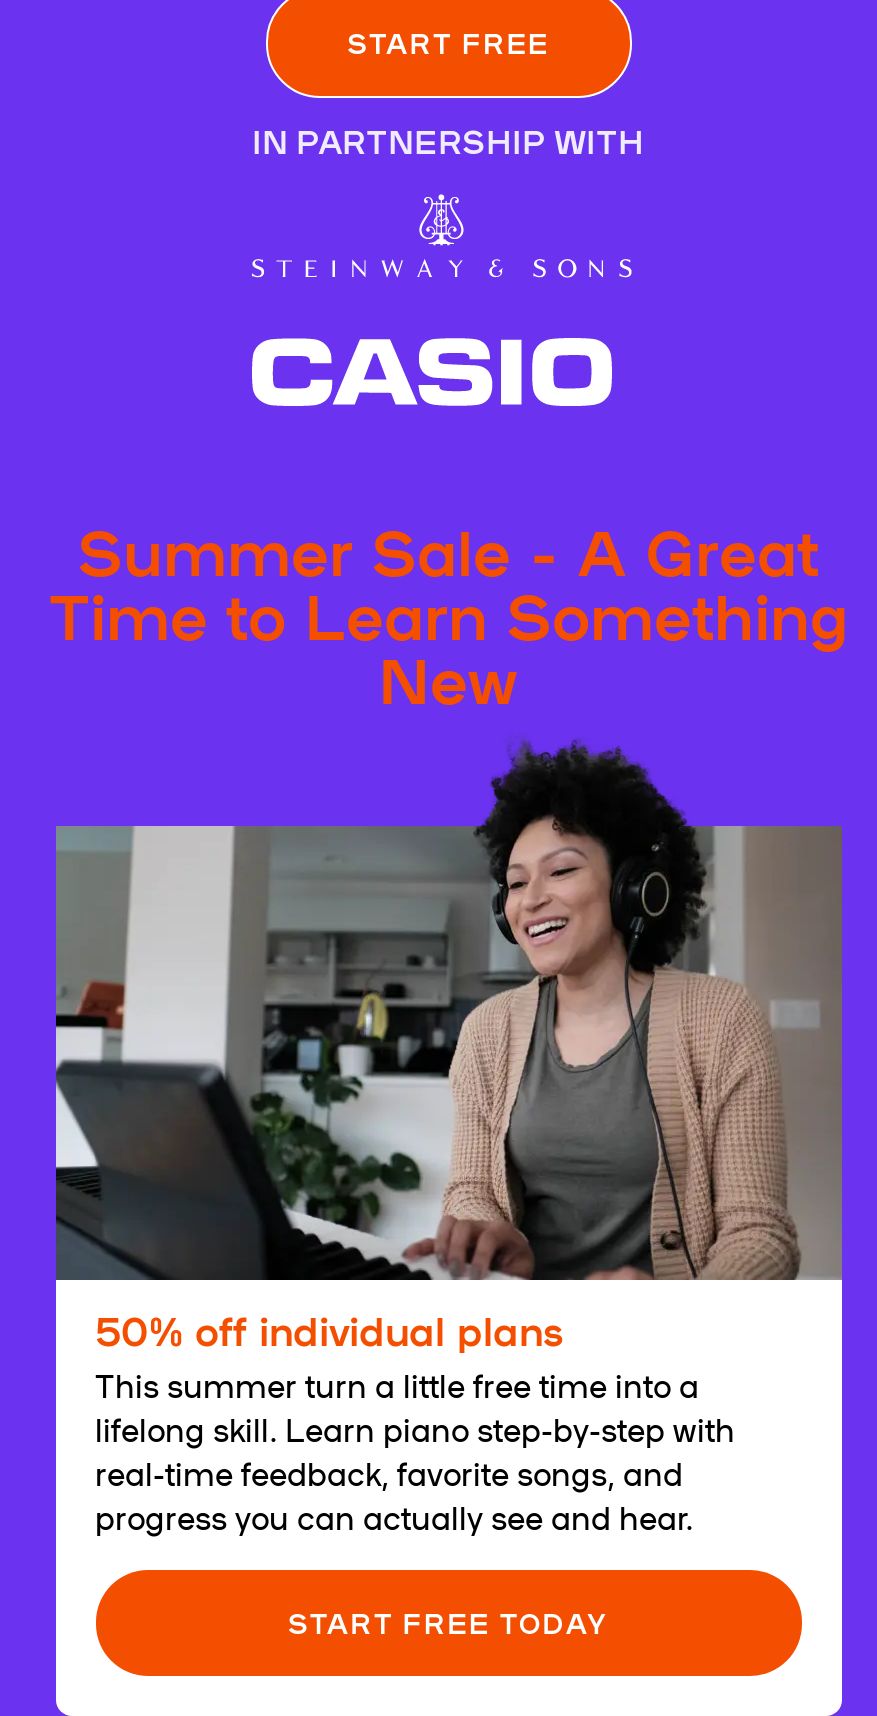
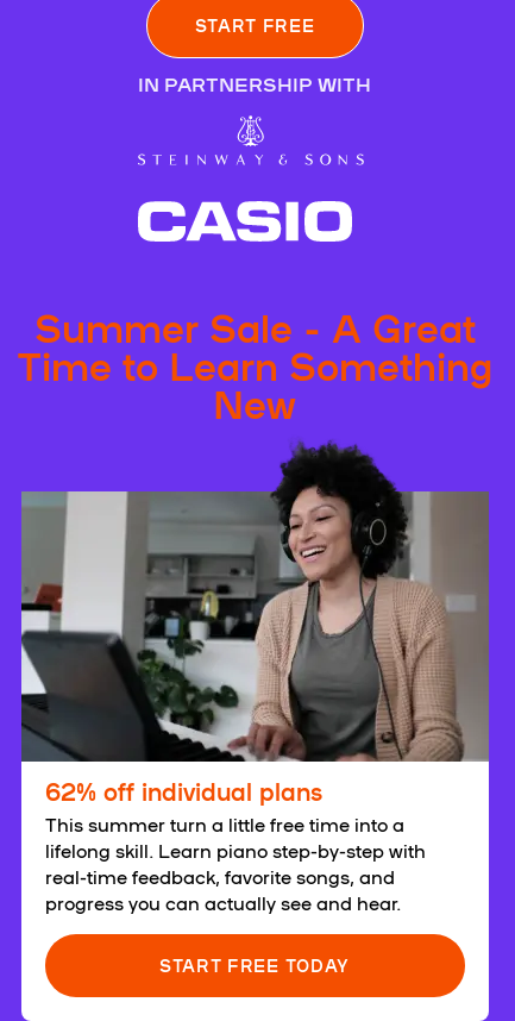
- 50% off individual plans
+ 62% off individual plans
